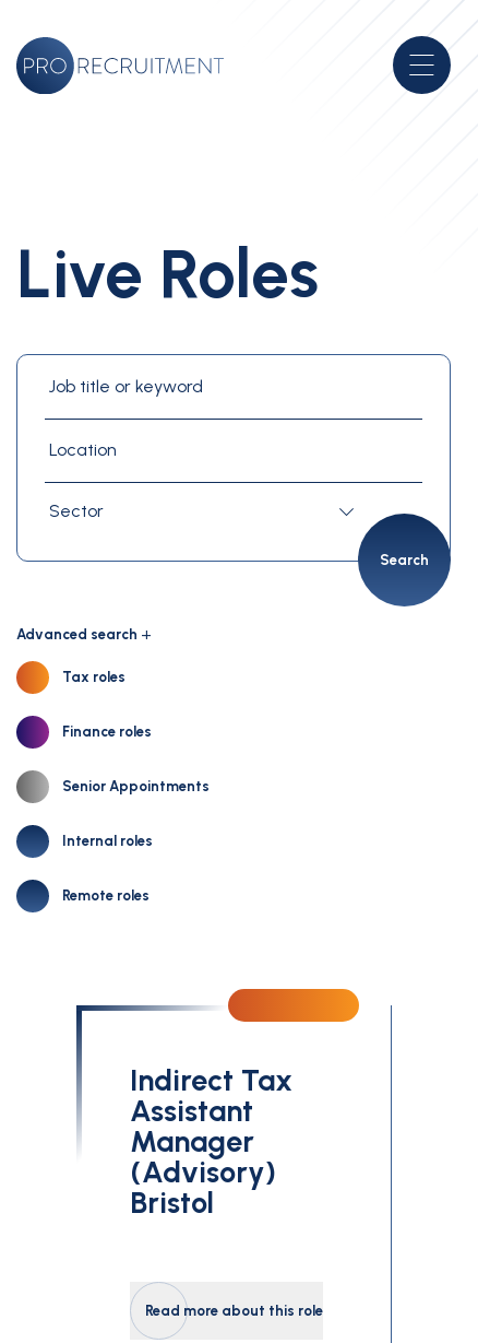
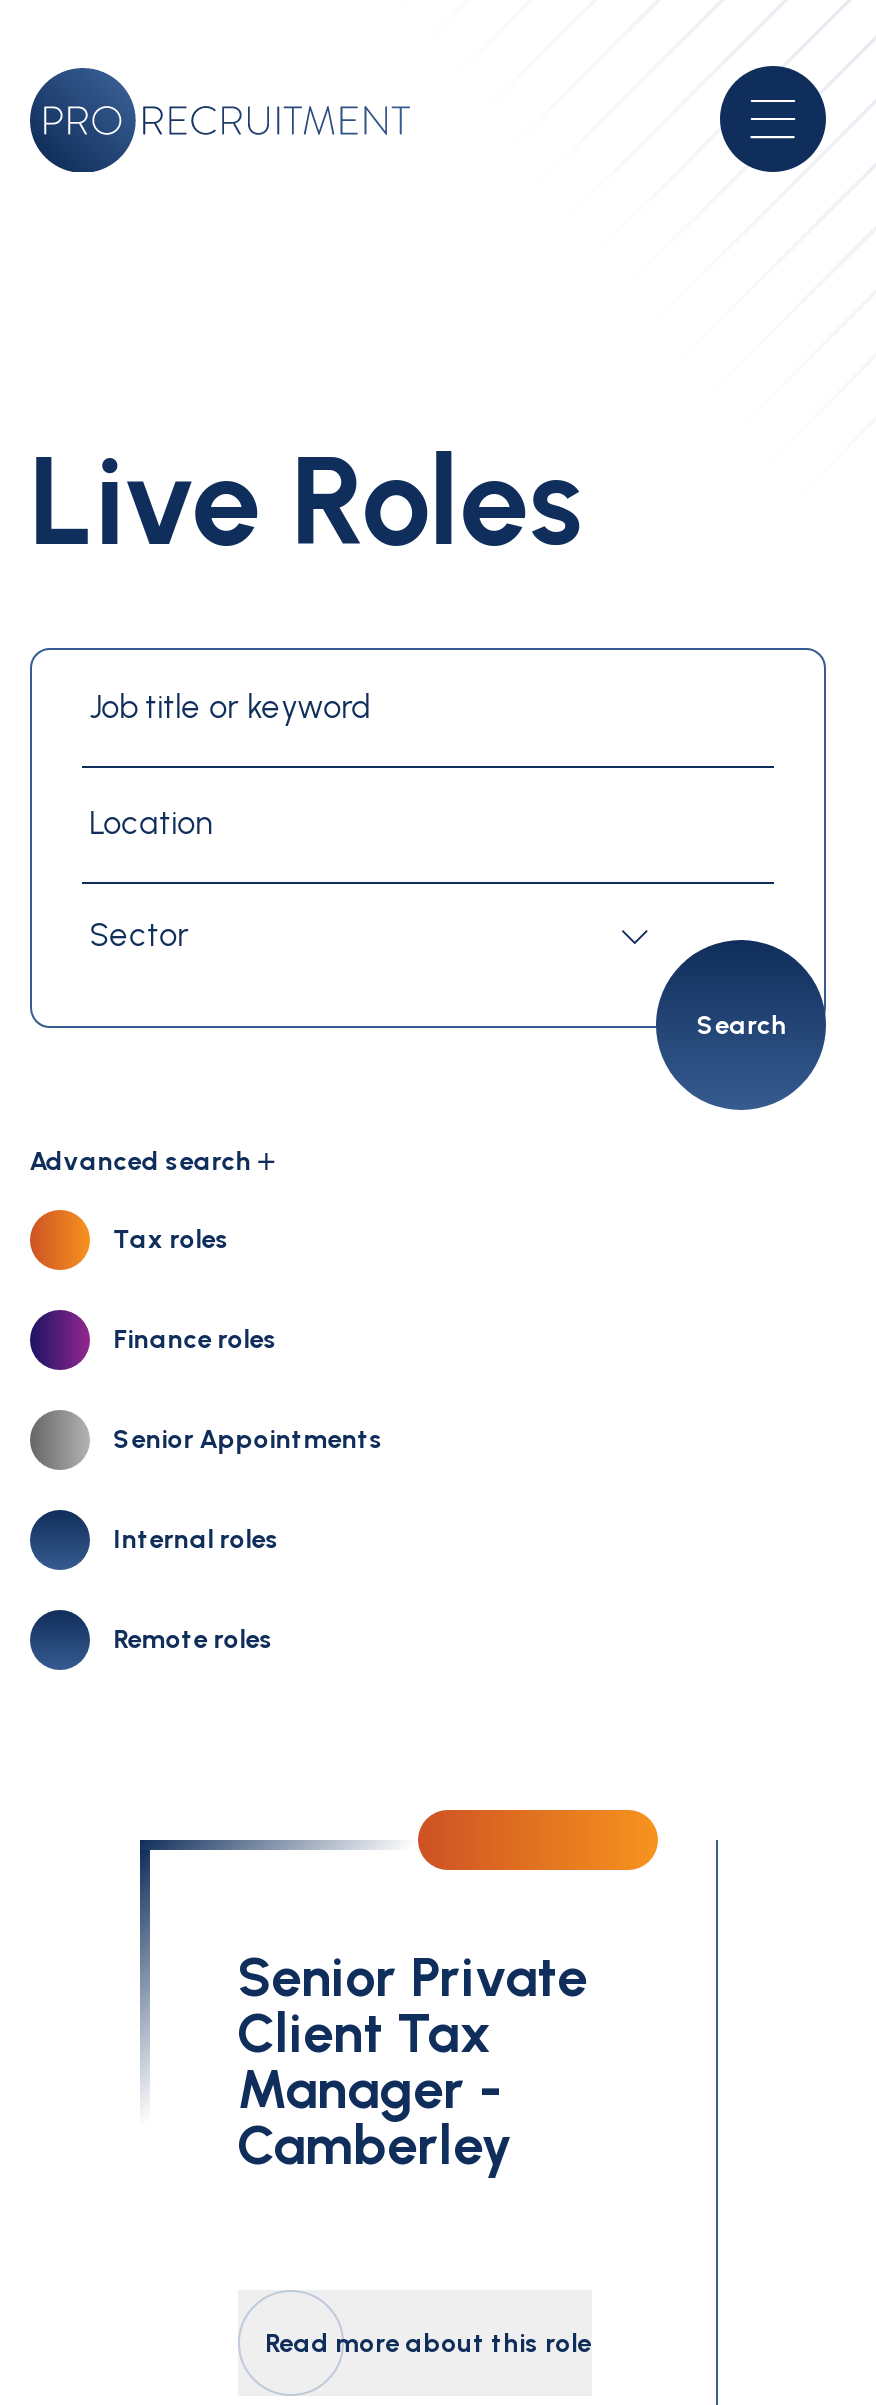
- Indirect Tax
- Assistant
- Manager
- (Advisory)
- Bristol
+ Senior Private
+ Client Tax
+ Manager -
+ Camberley
